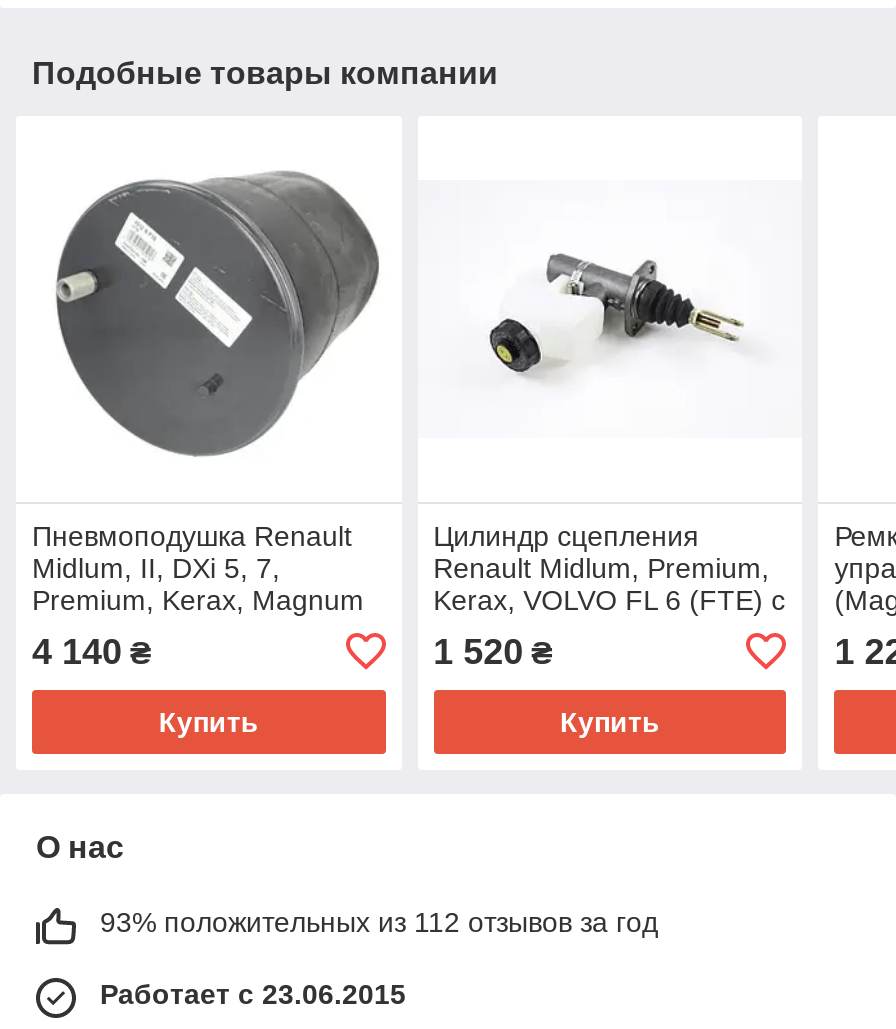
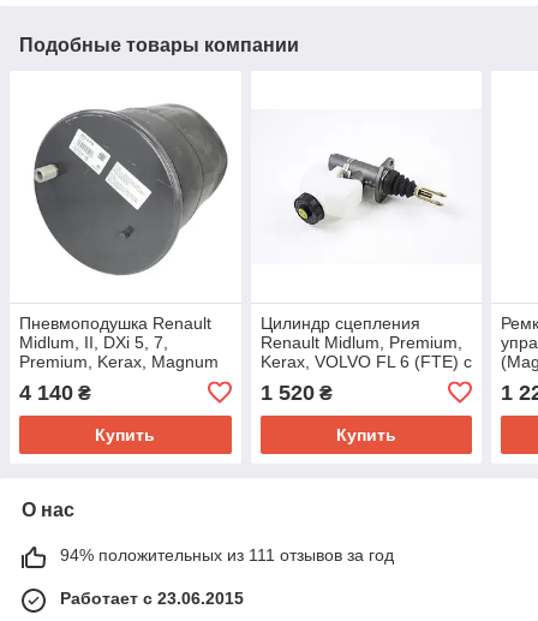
- 93% положительных из 112 отзывов за год
+ 94% положительных из 111 отзывов за год
